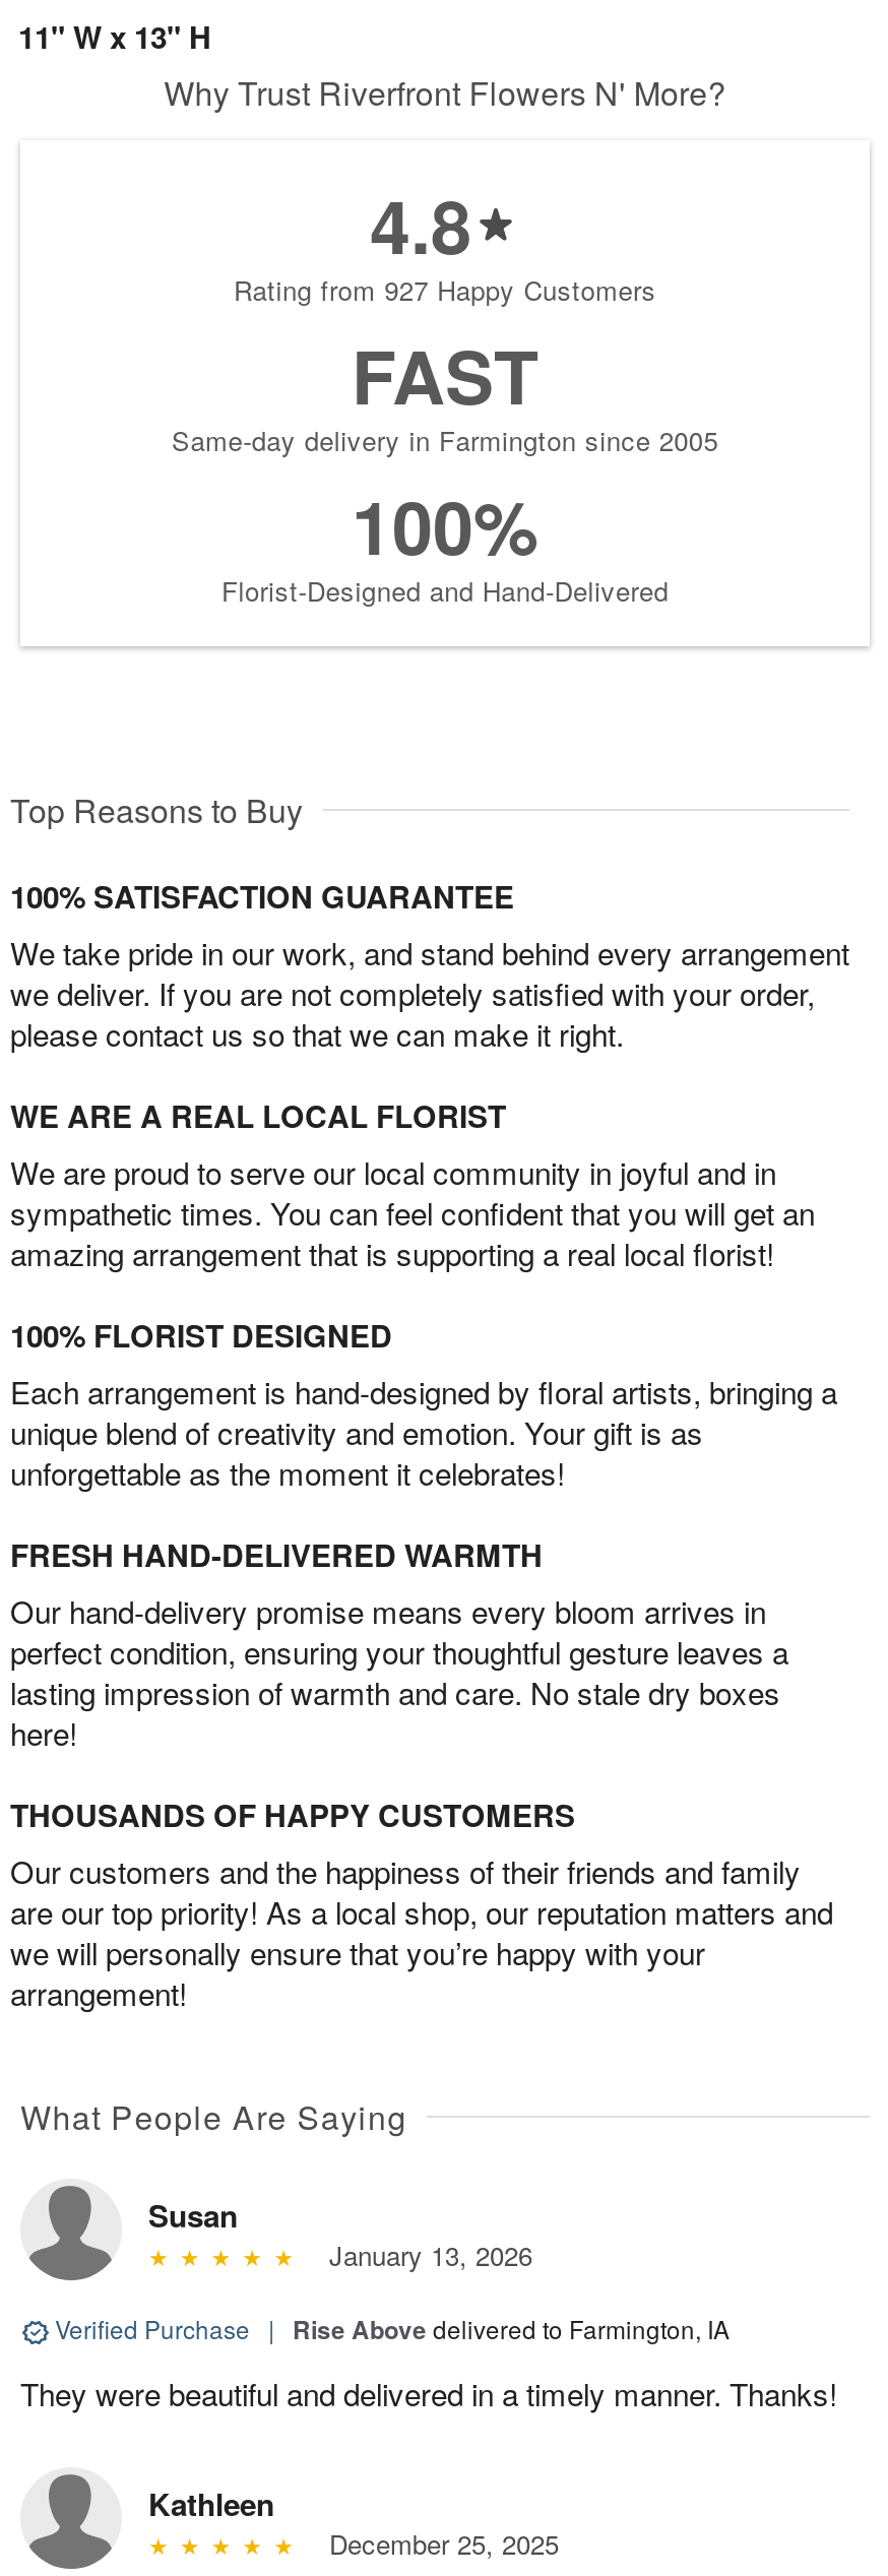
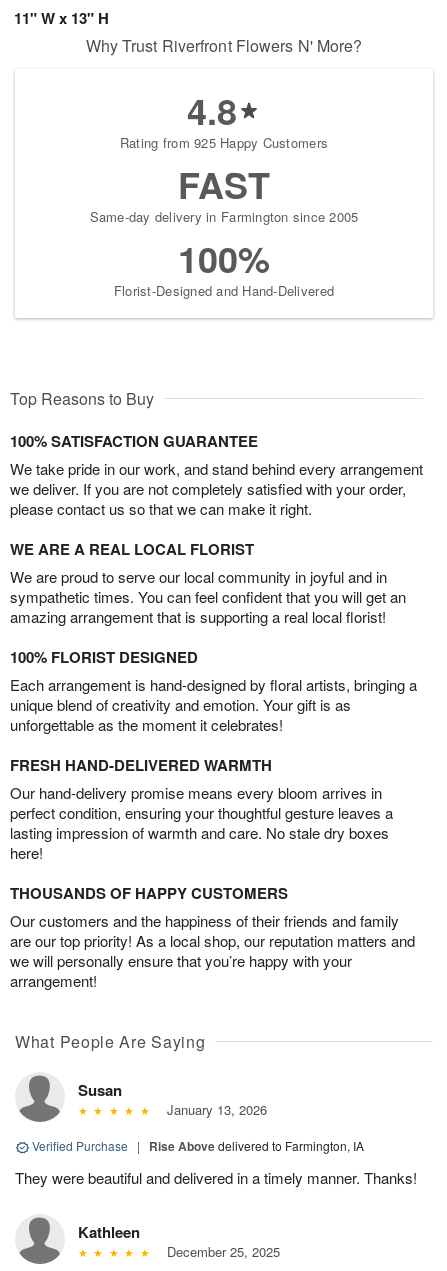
- Rating from 927 Happy Customers
+ Rating from 925 Happy Customers
